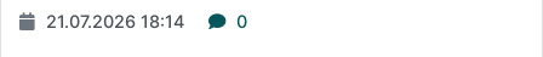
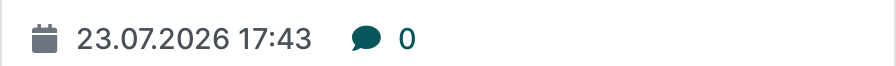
- 21.07.2026 18:14
+ 23.07.2026 17:43
